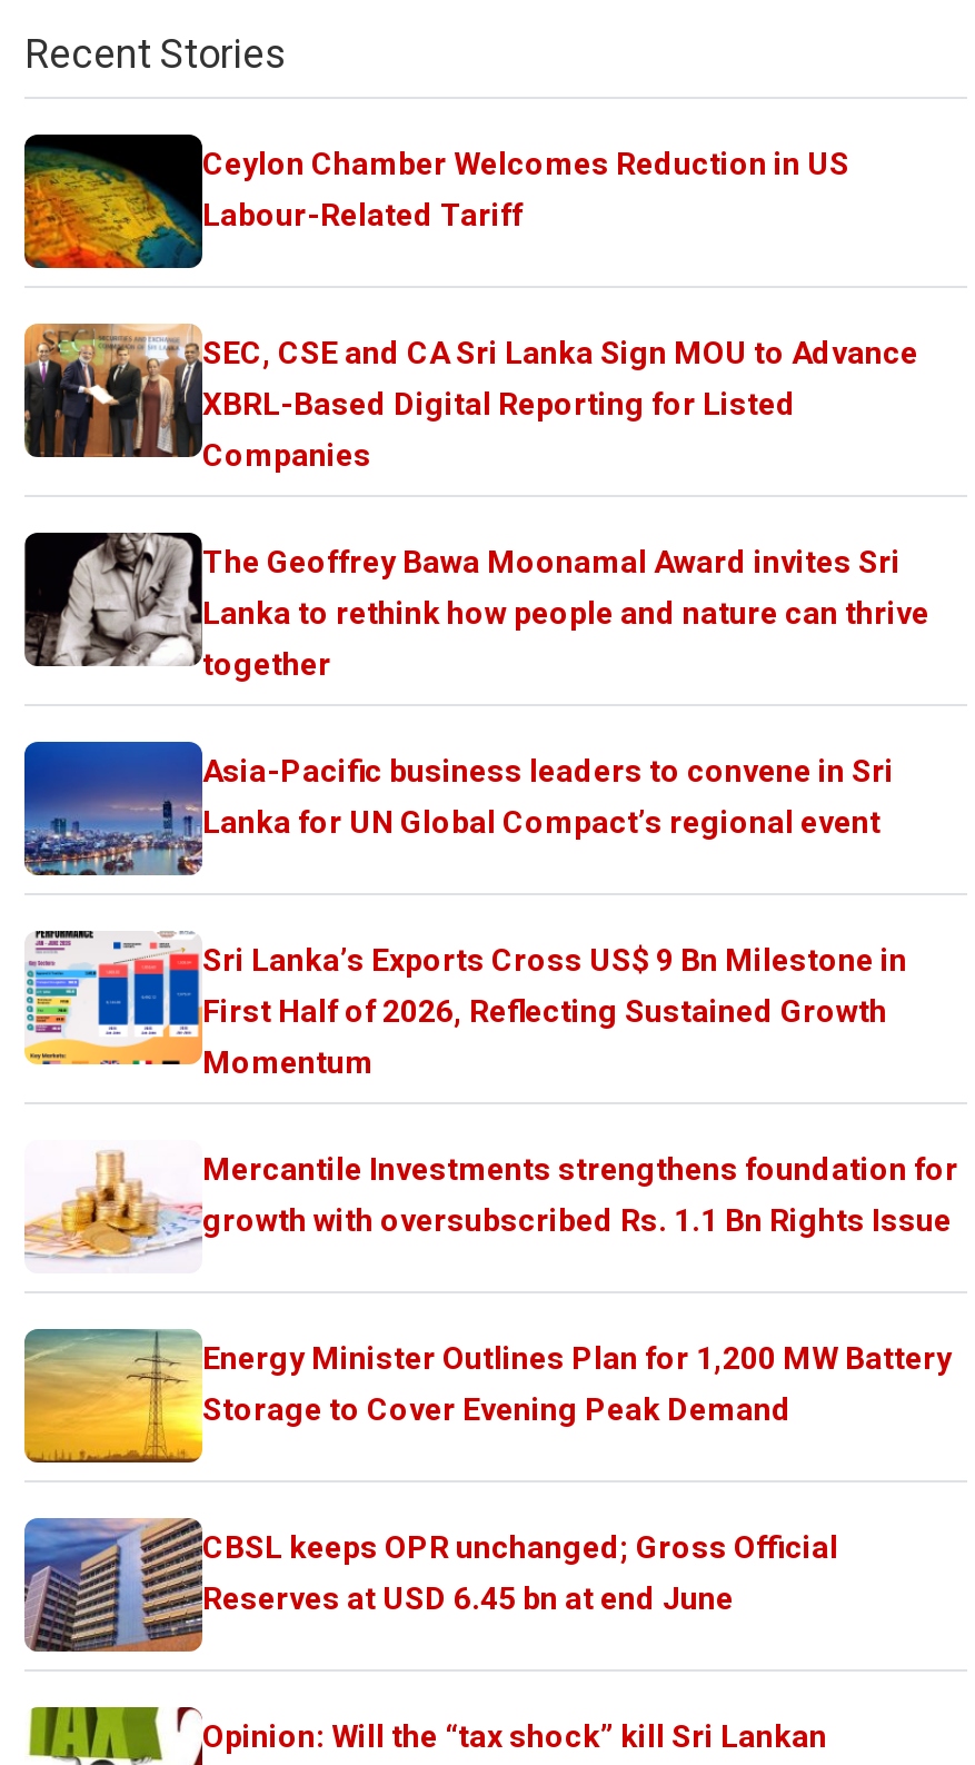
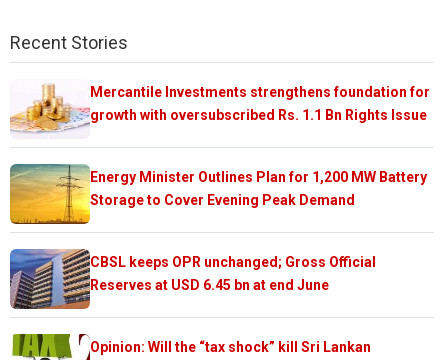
- [image]
- Ceylon Chamber Welcomes Reduction in US
- Labour-Related Tariff

- [image]
- SEC, CSE and CA Sri Lanka Sign MOU to Advance
- XBRL-Based Digital Reporting for Listed
- Companies
- The Geoffrey Bawa Moonamal Award invites Sri
- Lanka to rethink how people and nature can thrive
- together
- Asia-Pacific business leaders to convene in Sri
- Lanka for UN Global Compact’s regional event

- [image]

- [image]
- Sri Lanka’s Exports Cross US$ 9 Bn Milestone in
- First Half of 2026, Reflecting Sustained Growth
- Momentum

- [image]
